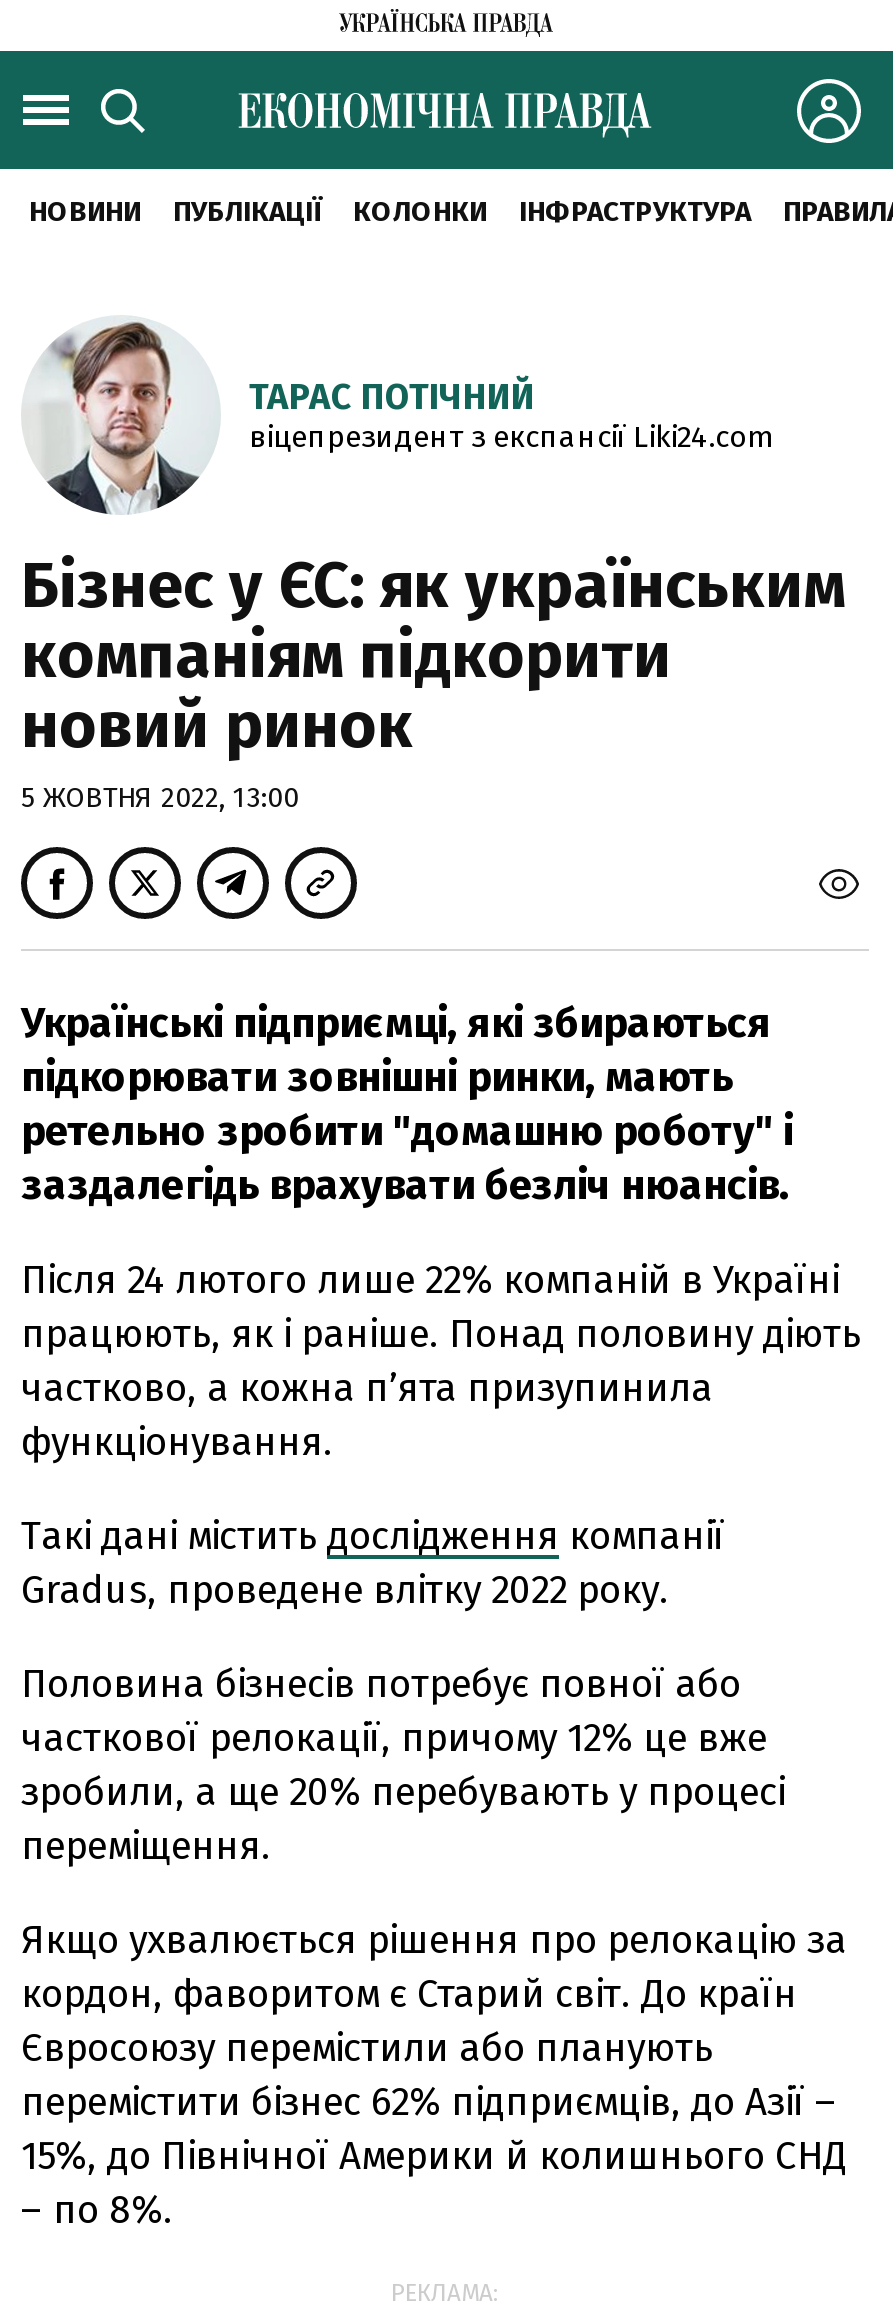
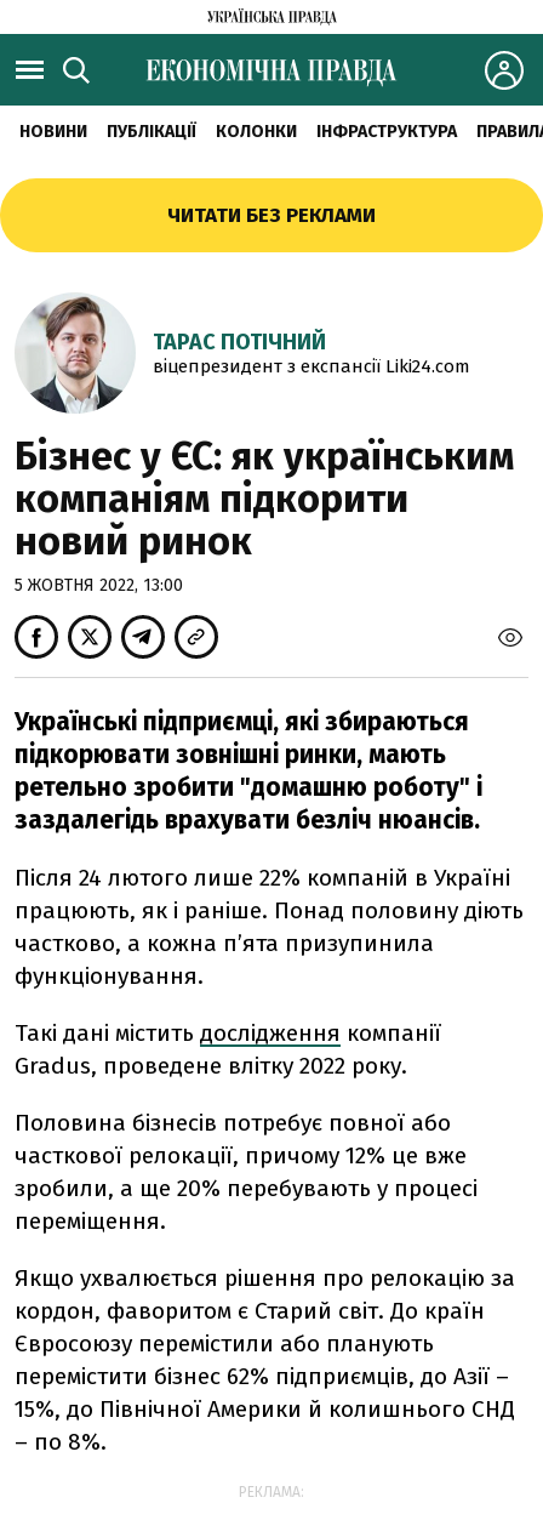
+ ЧИТАТИ БЕЗ РЕКЛАМИ
